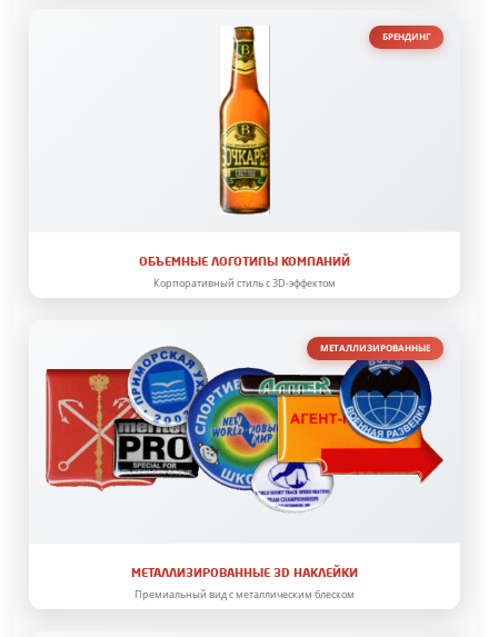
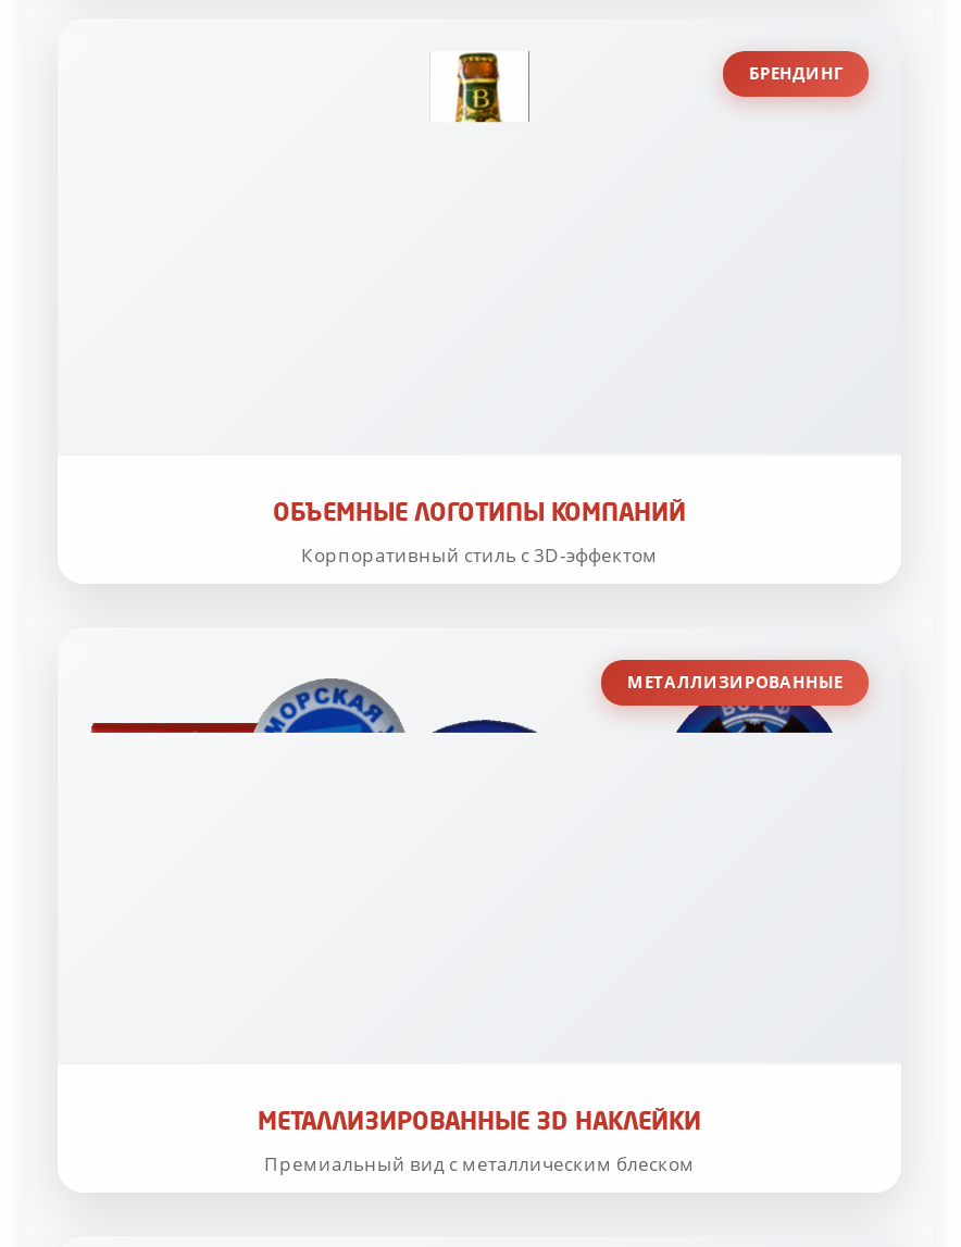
- [image]

- [image]
